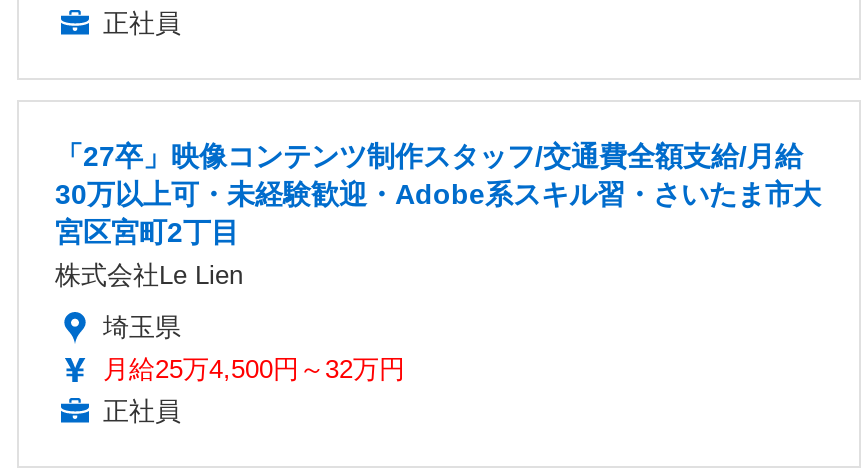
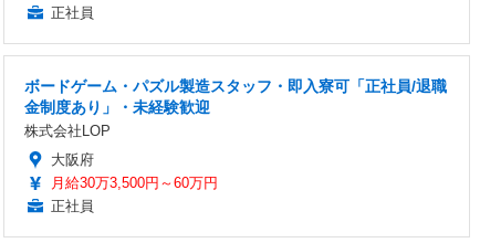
- 「27卒」映像コンテンツ制作スタッフ/交通費全額支給/月給
- 30万以上可・未経験歓迎・Adobe系スキル習・さいたま市大
- 宮区宮町2丁目
- 株式会社Le Lien
+ ボードゲーム・パズル製造スタッフ・即入寮可「正社員/退職
+ 金制度あり」・未経験歓迎
+ 株式会社LOP

- 埼玉県
- 月給25万4,500円～32万円
+ 大阪府
+ 月給30万3,500円～60万円
